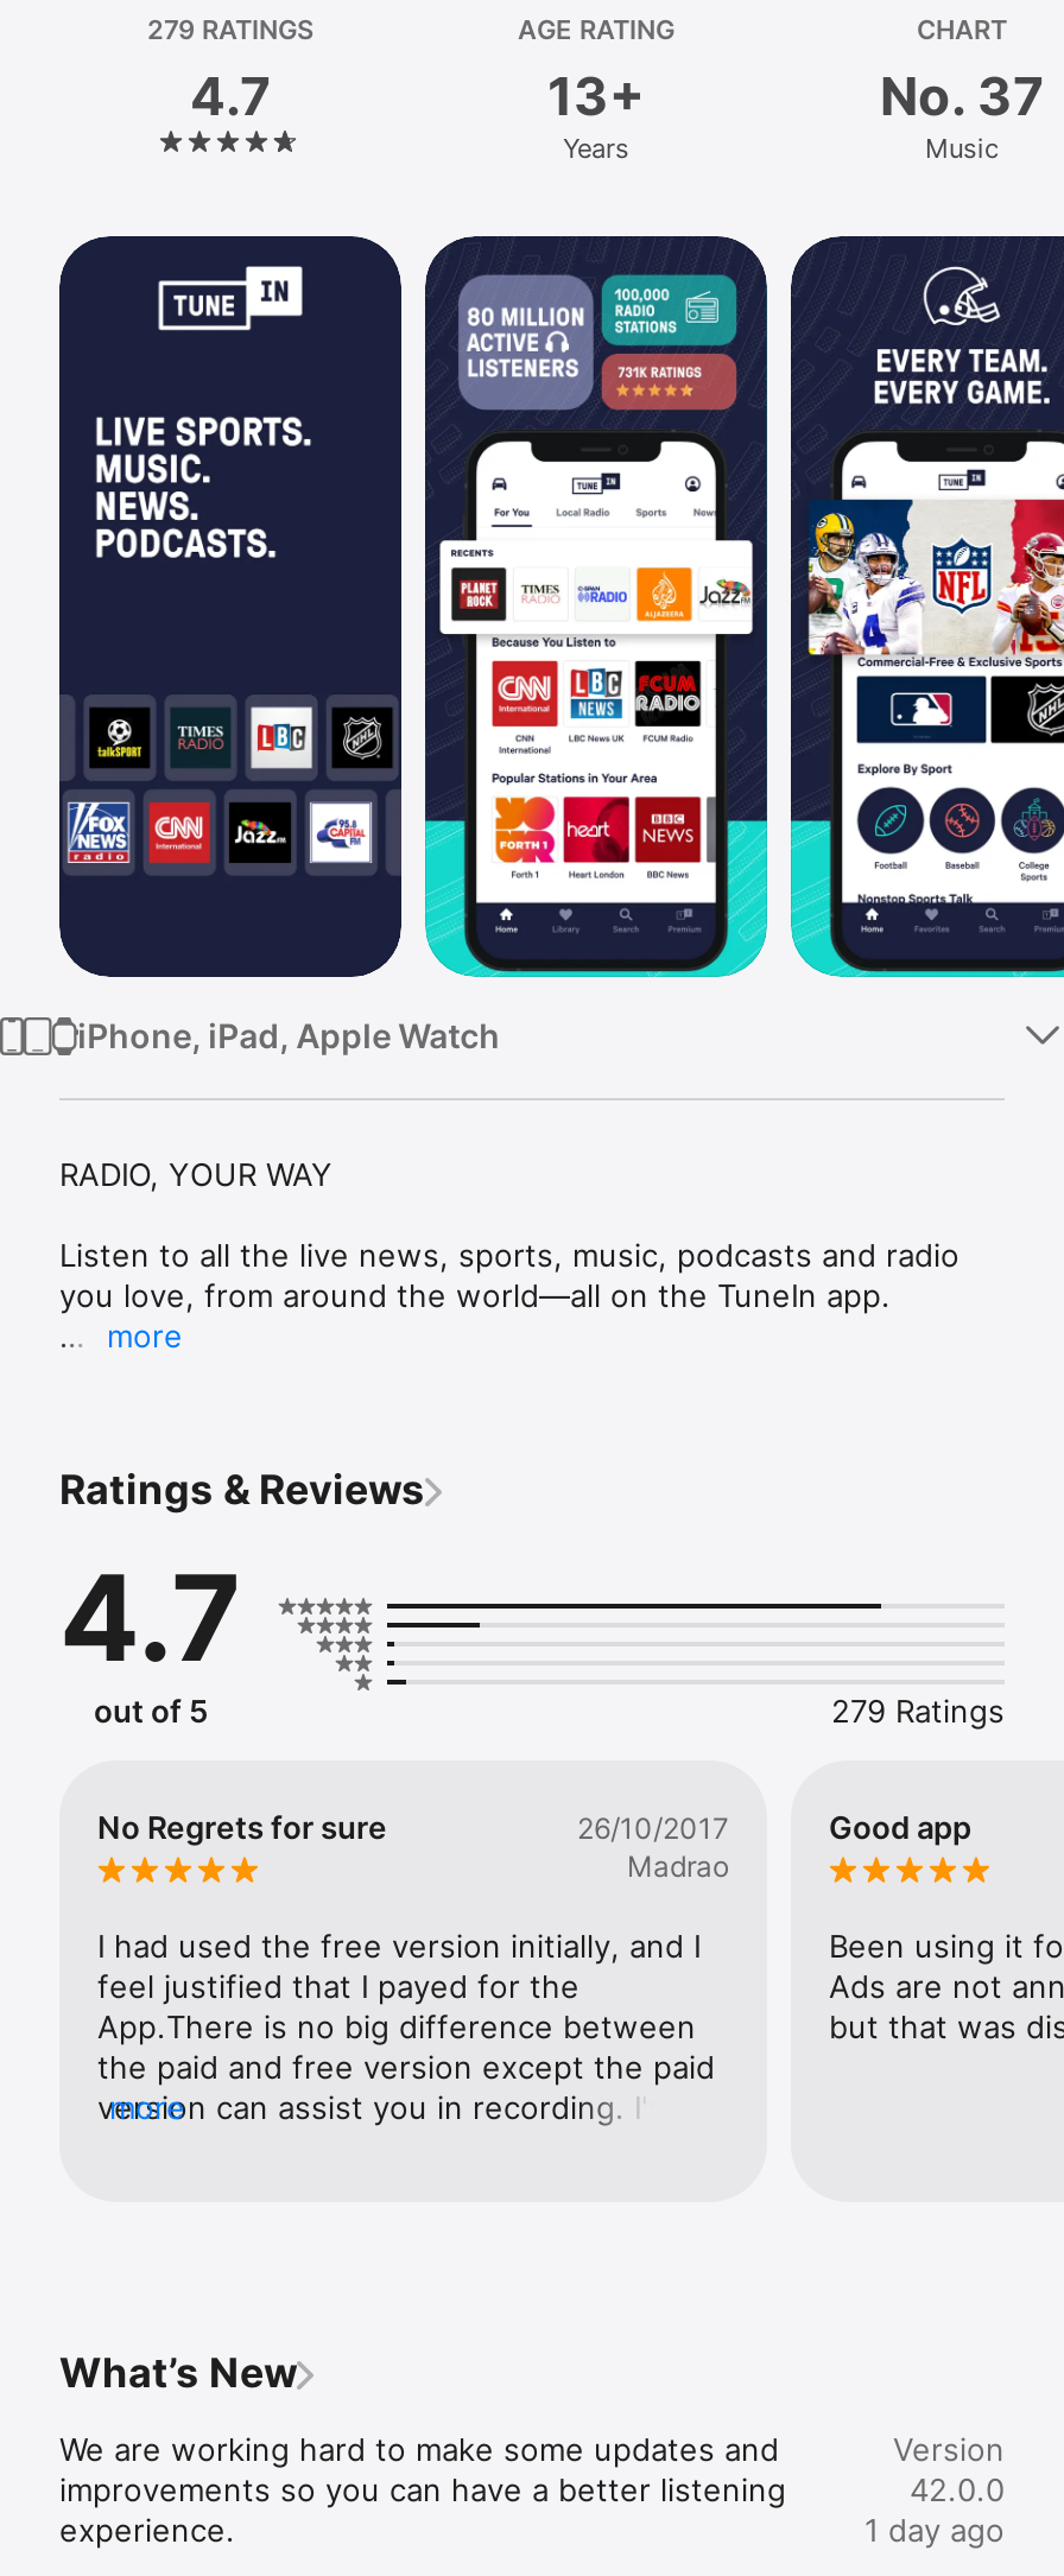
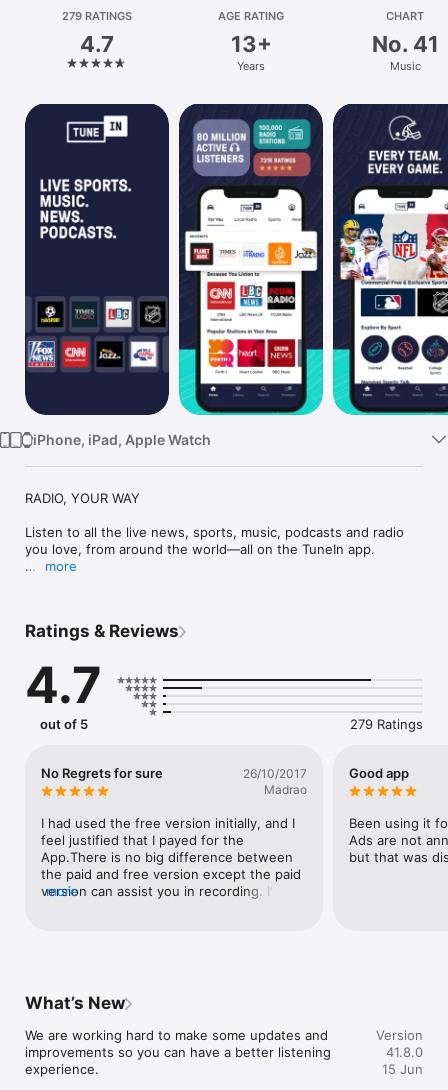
- No. 37
+ No. 41

- 42.0.0
- 1 day ago
+ 41.8.0
+ 15 Jun
